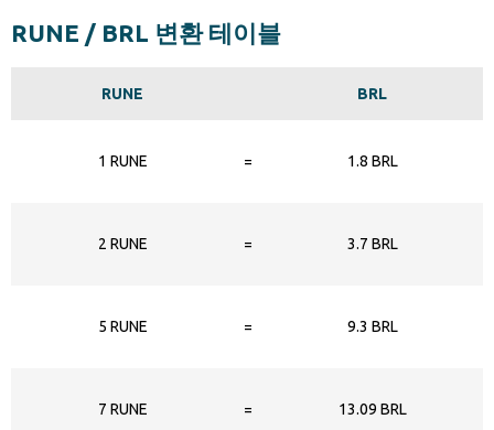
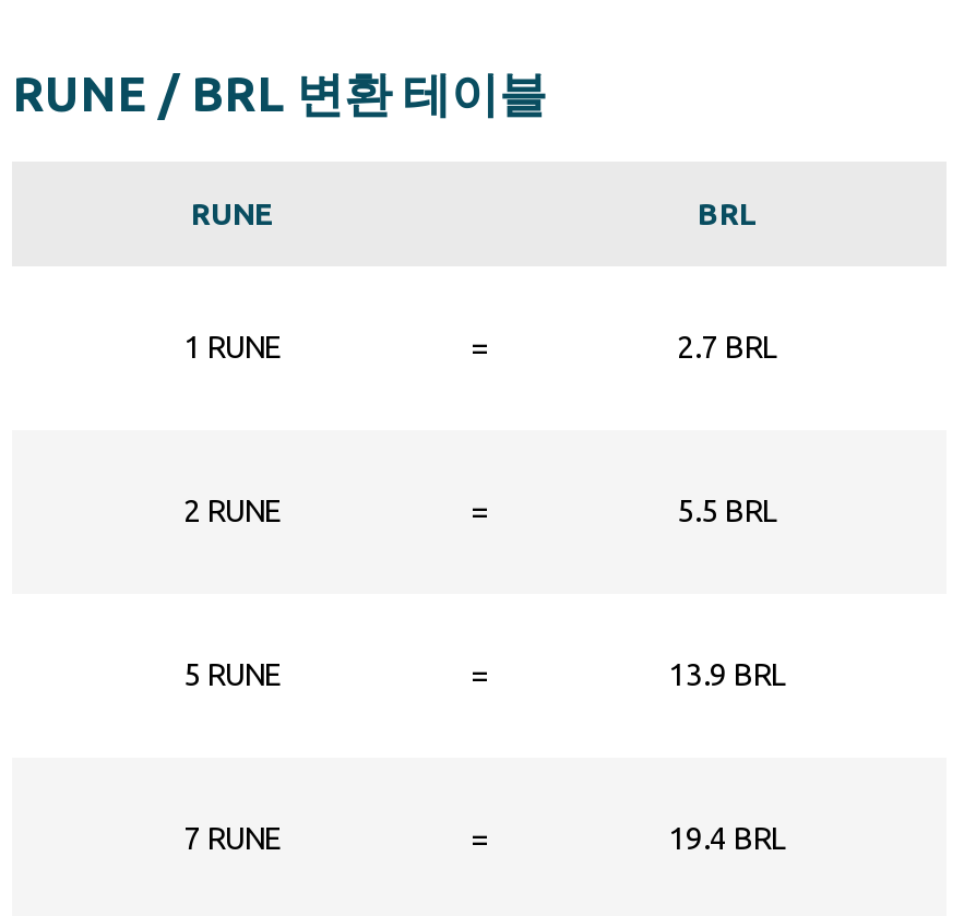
- 1.8 BRL
+ 2.7 BRL

- 3.7 BRL
+ 5.5 BRL

- 9.3 BRL
+ 13.9 BRL

- 13.09 BRL
+ 19.4 BRL
